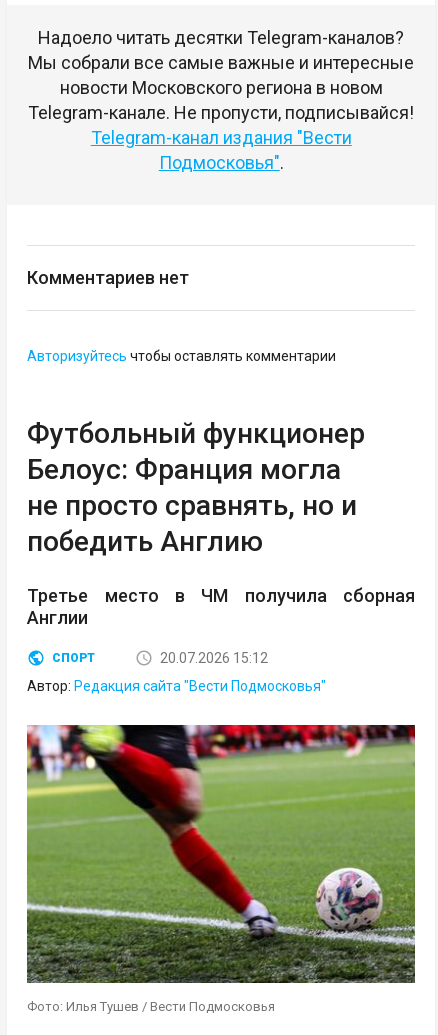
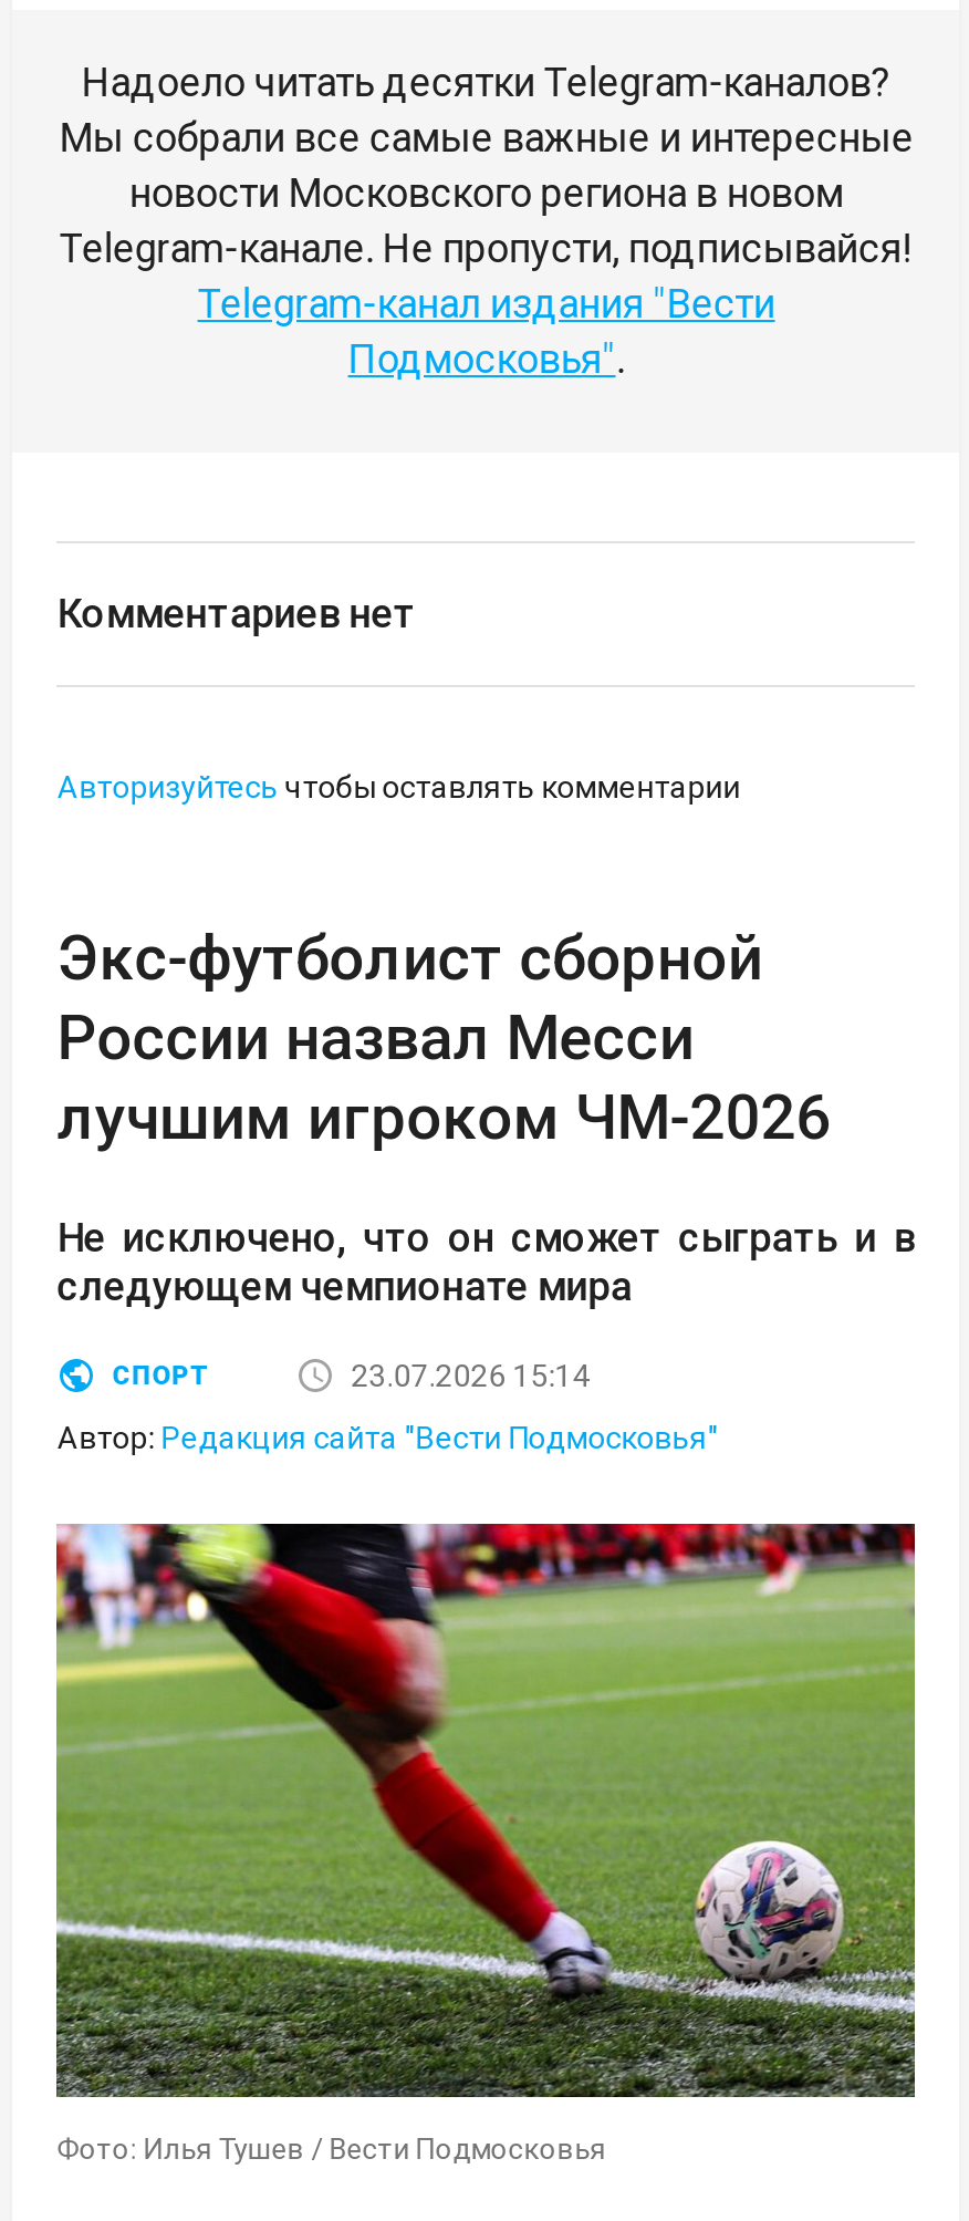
- Футбольный функционер
- Белоус: Франция могла
- не просто сравнять, но и
- победить Англию
+ Экс-футболист сборной
+ России назвал Месси
+ лучшим игроком ЧМ-2026

- Третье место в ЧМ получила сборная
- Англии
+ Не исключено, что он сможет сыграть и в
+ следующем чемпионате мира

- 20.07.2026 15:12
+ 23.07.2026 15:14
